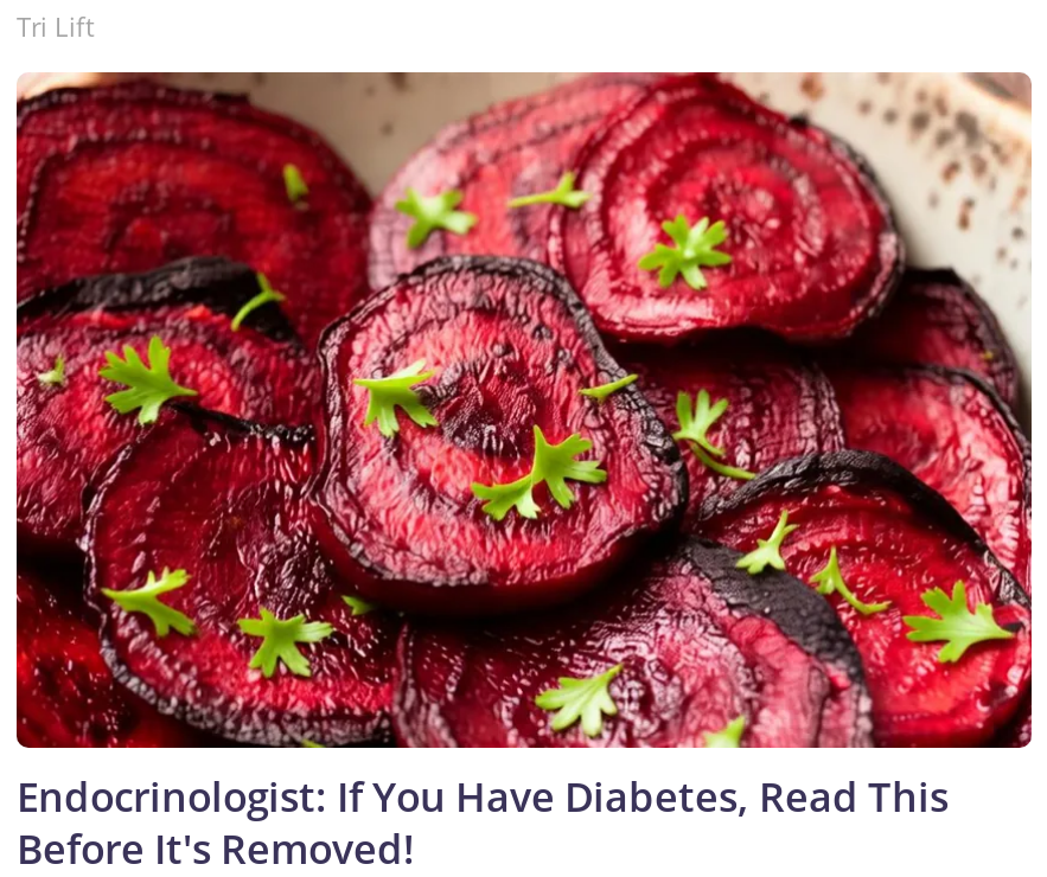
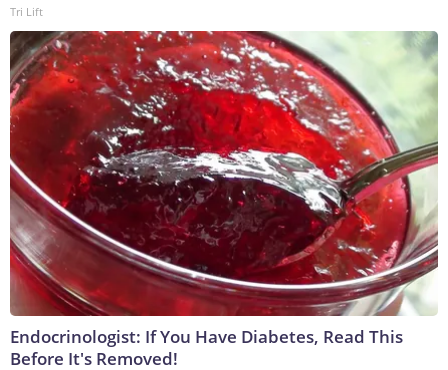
- [image]
+ [image]
